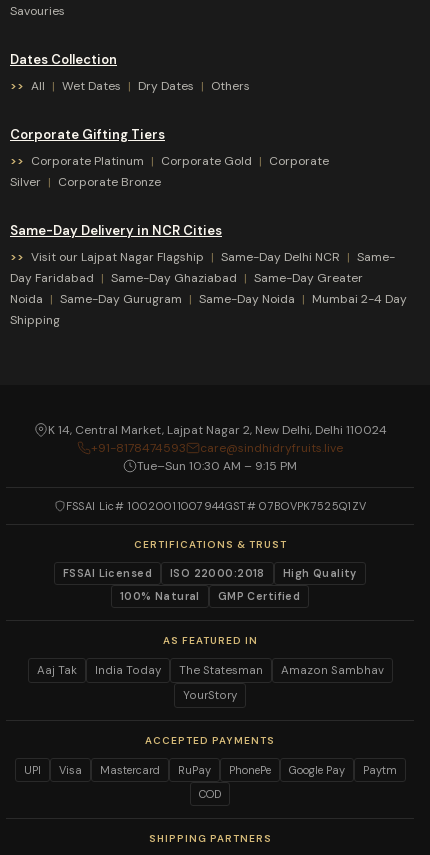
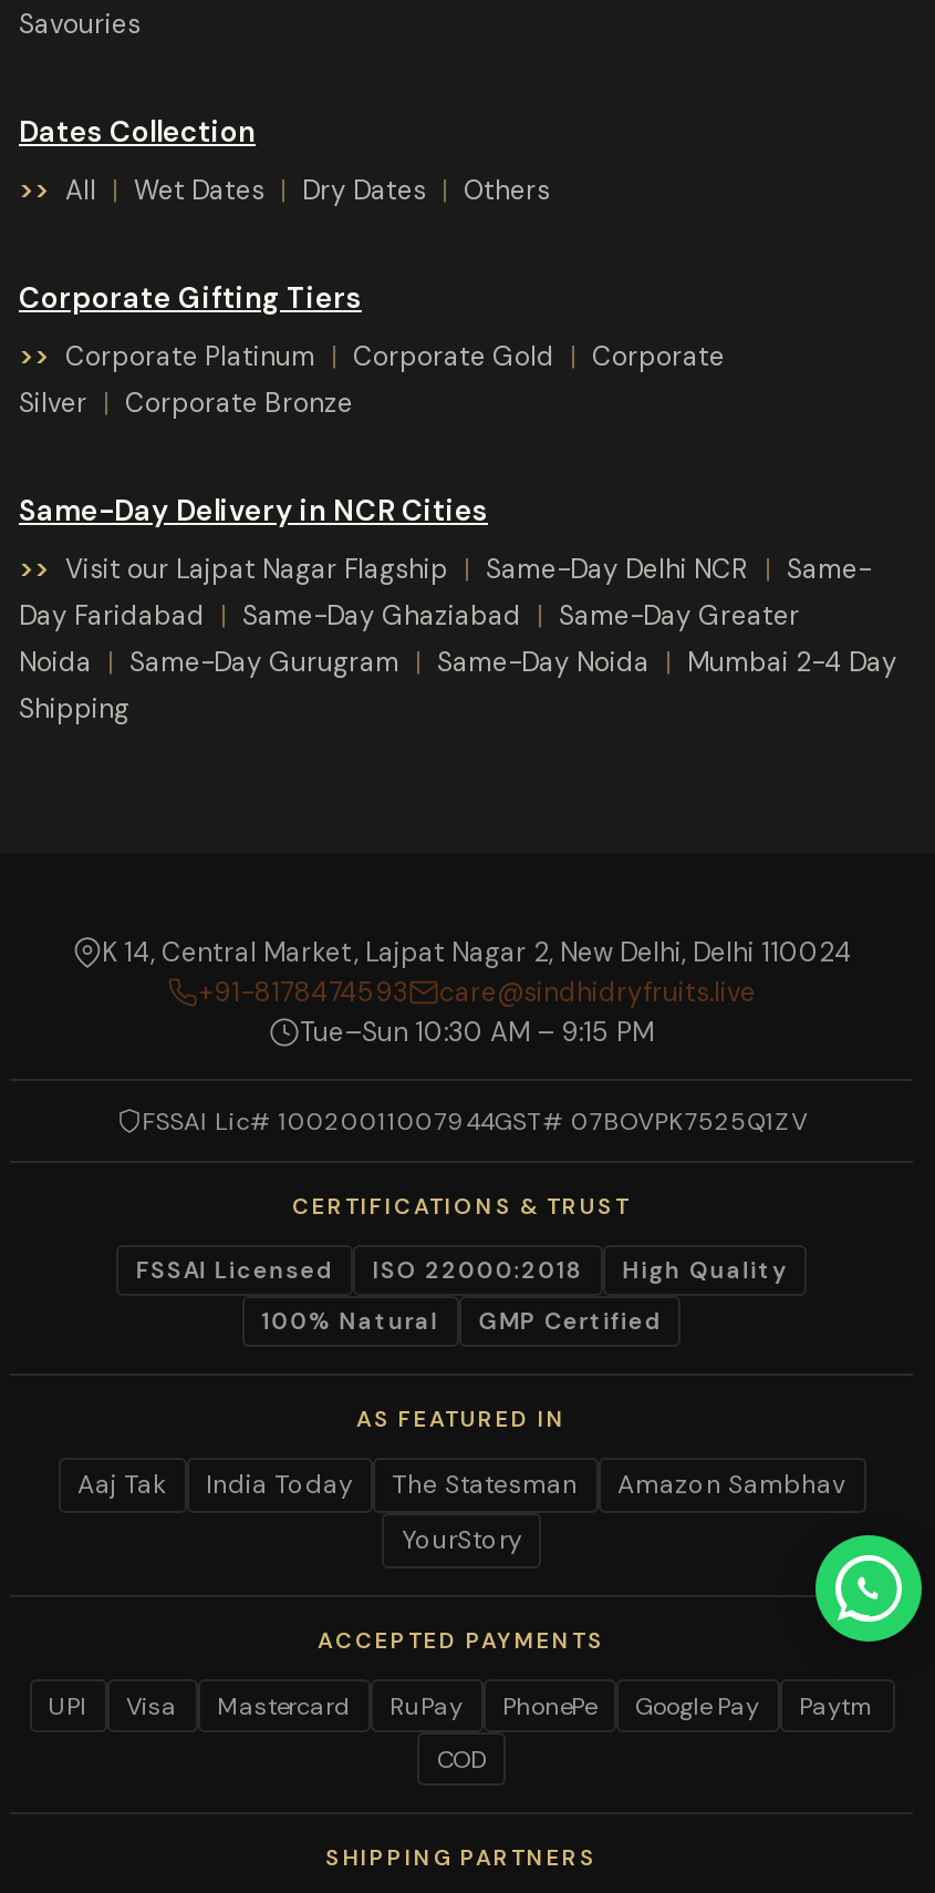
+ [image]
